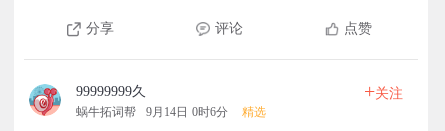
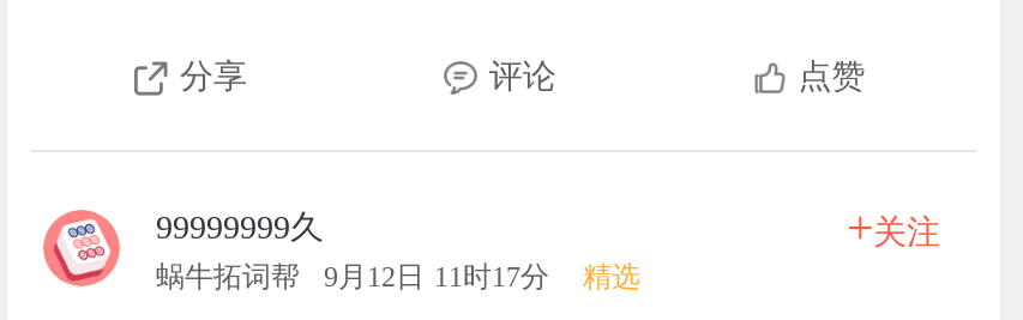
- [image]
- 蜗牛拓词帮 9月14日 0时6分 精选
+ [image]
+ 蜗牛拓词帮 9月12日 11时17分 精选
